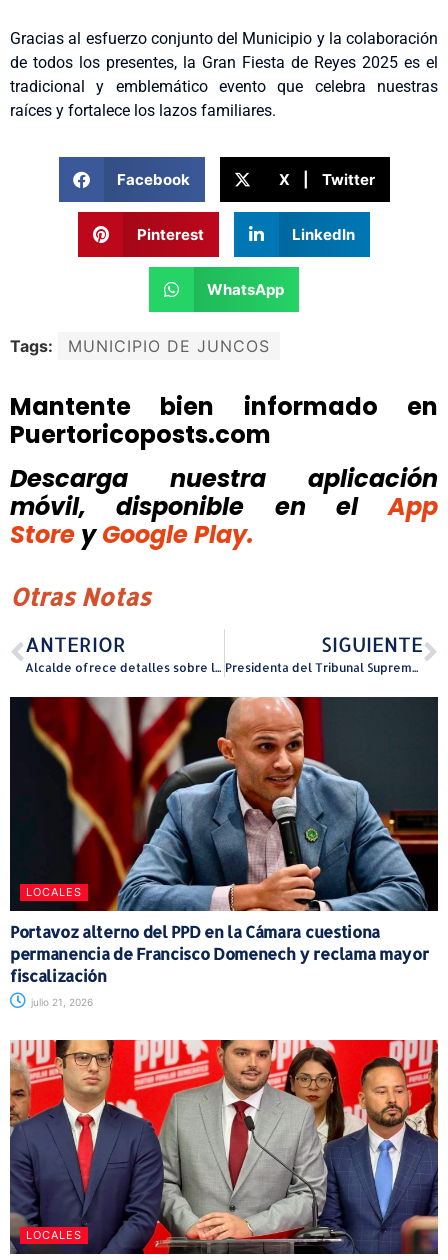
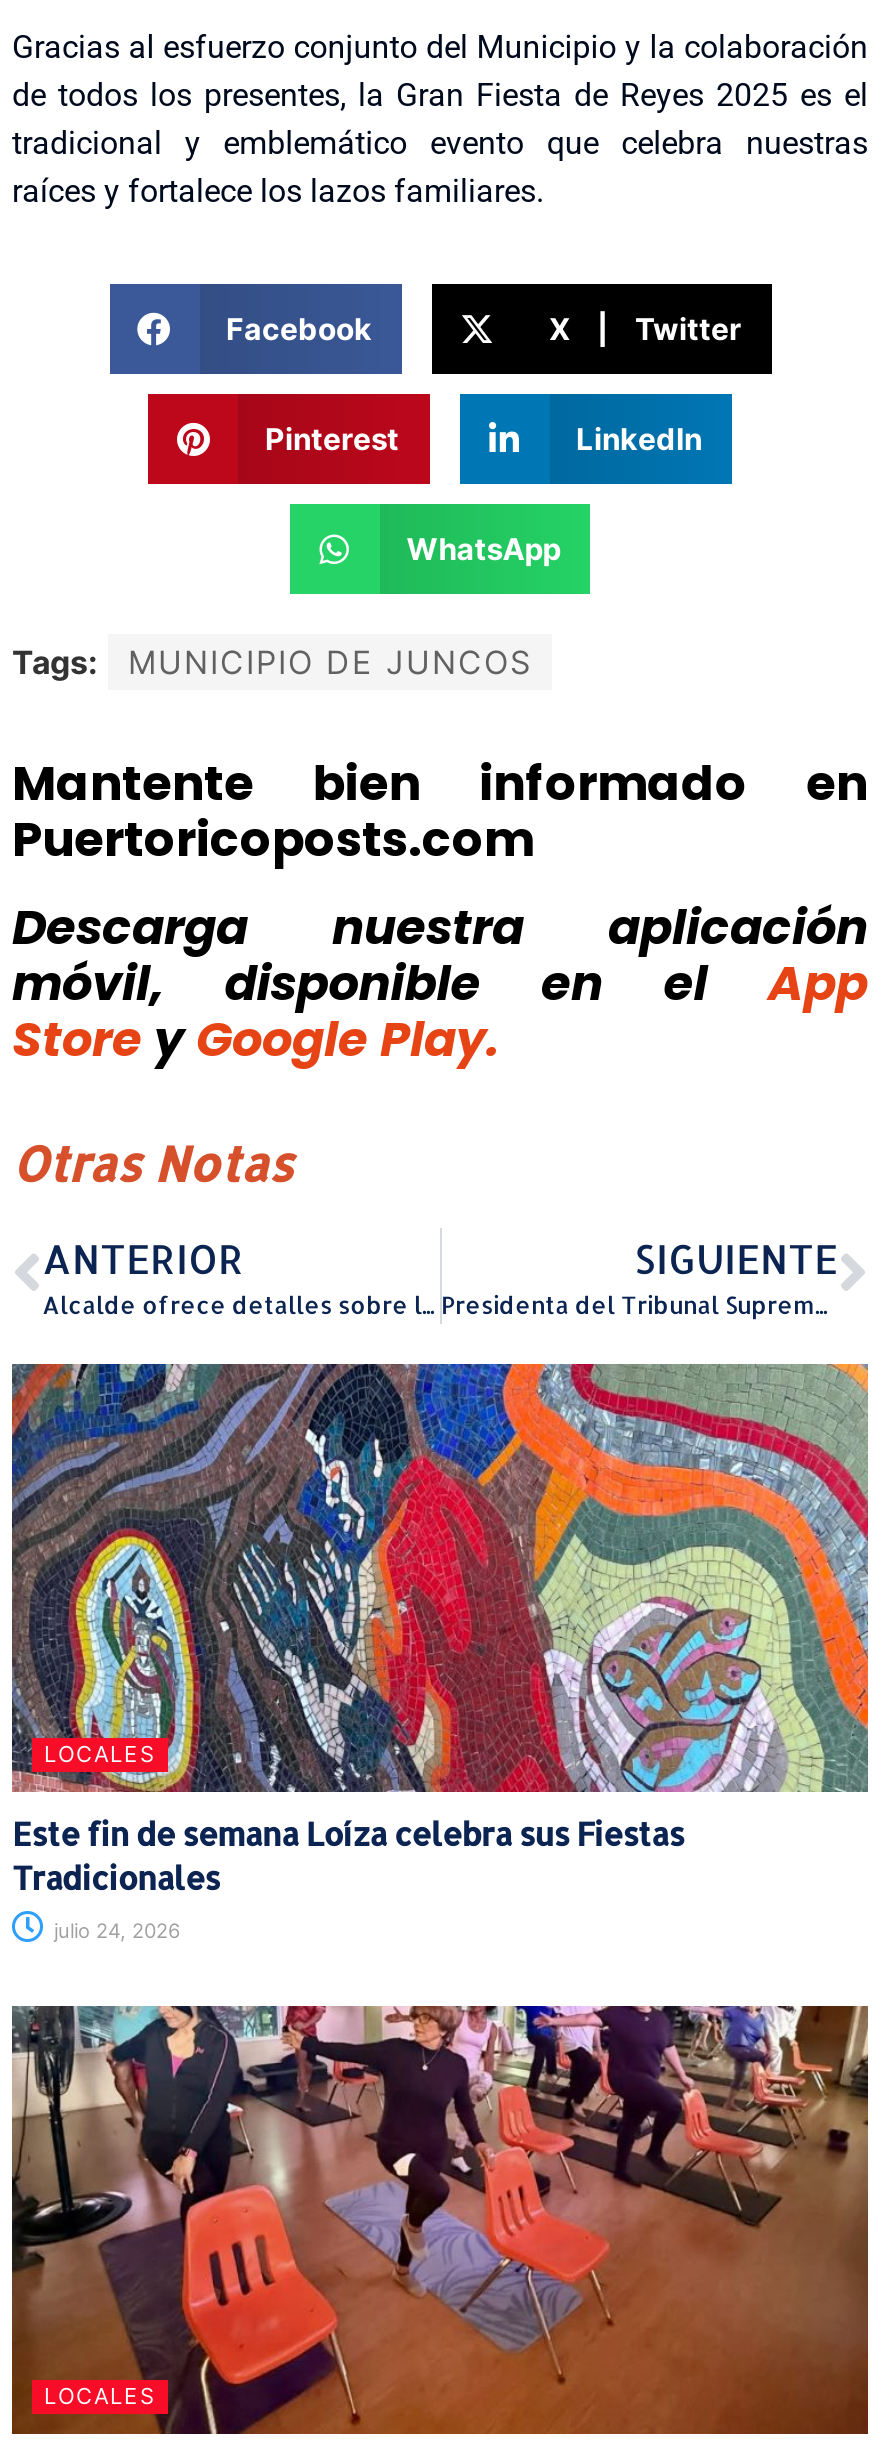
- [image]
- Portavoz alterno del PPD en la Cámara cuestiona
- permanencia de Francisco Domenech y reclama mayor
- fiscalización
+ [image]
+ Este fin de semana Loíza celebra sus Fiestas
+ Tradicionales

- julio 21, 2026
+ julio 24, 2026

- [image]
+ [image]
